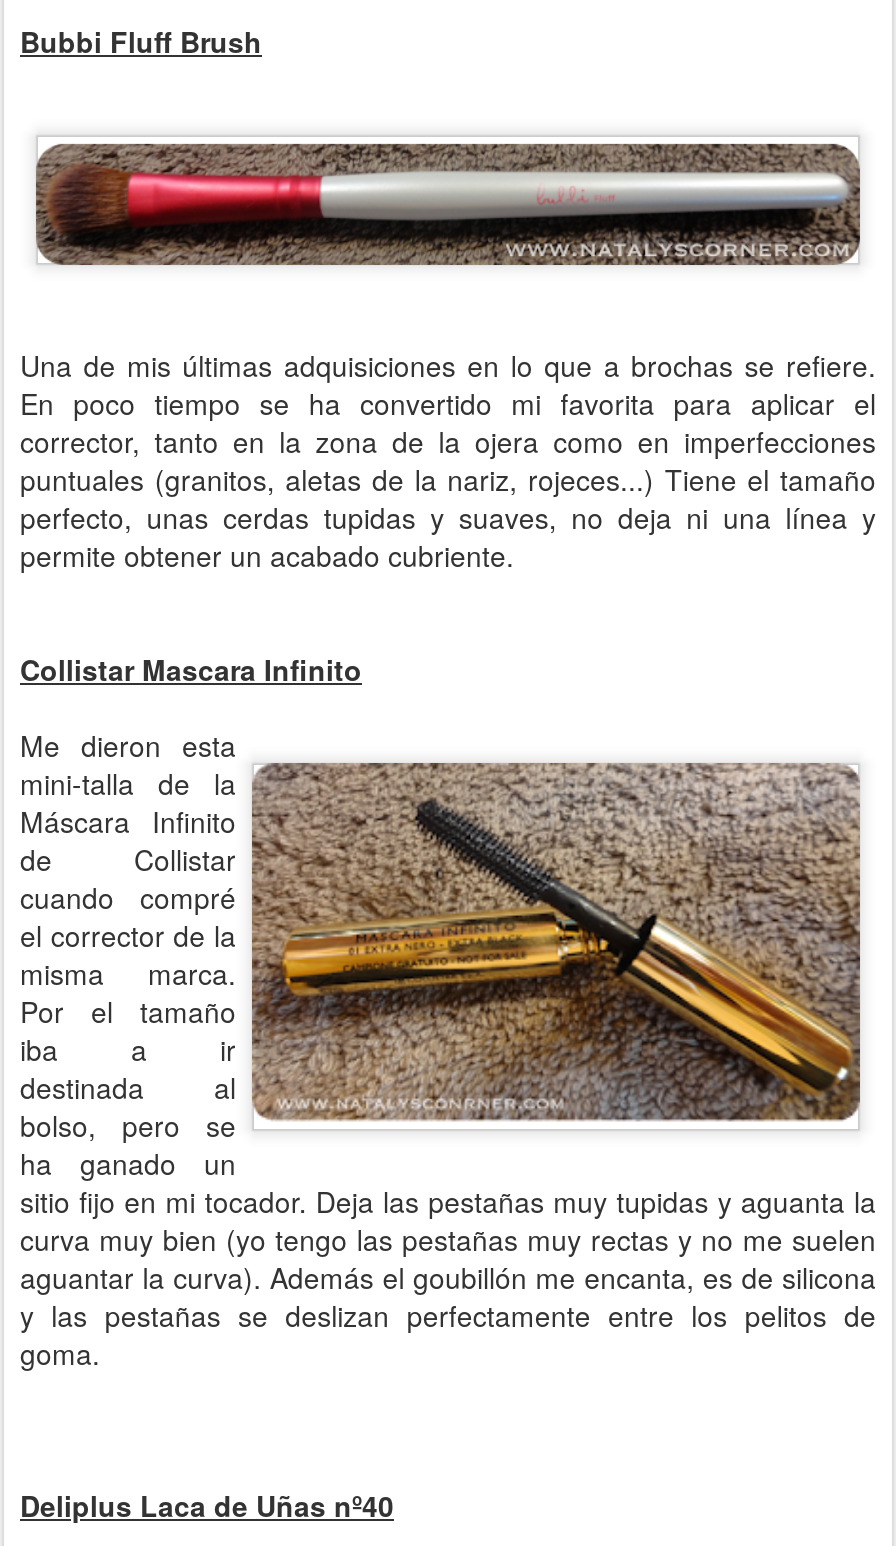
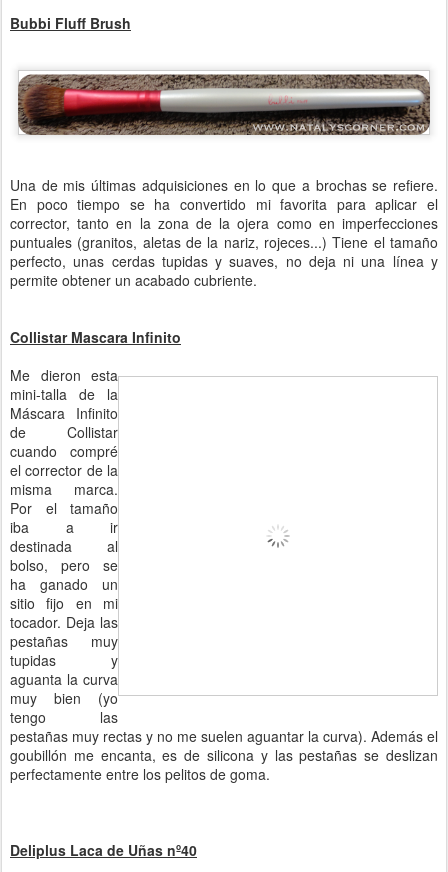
- [image]
